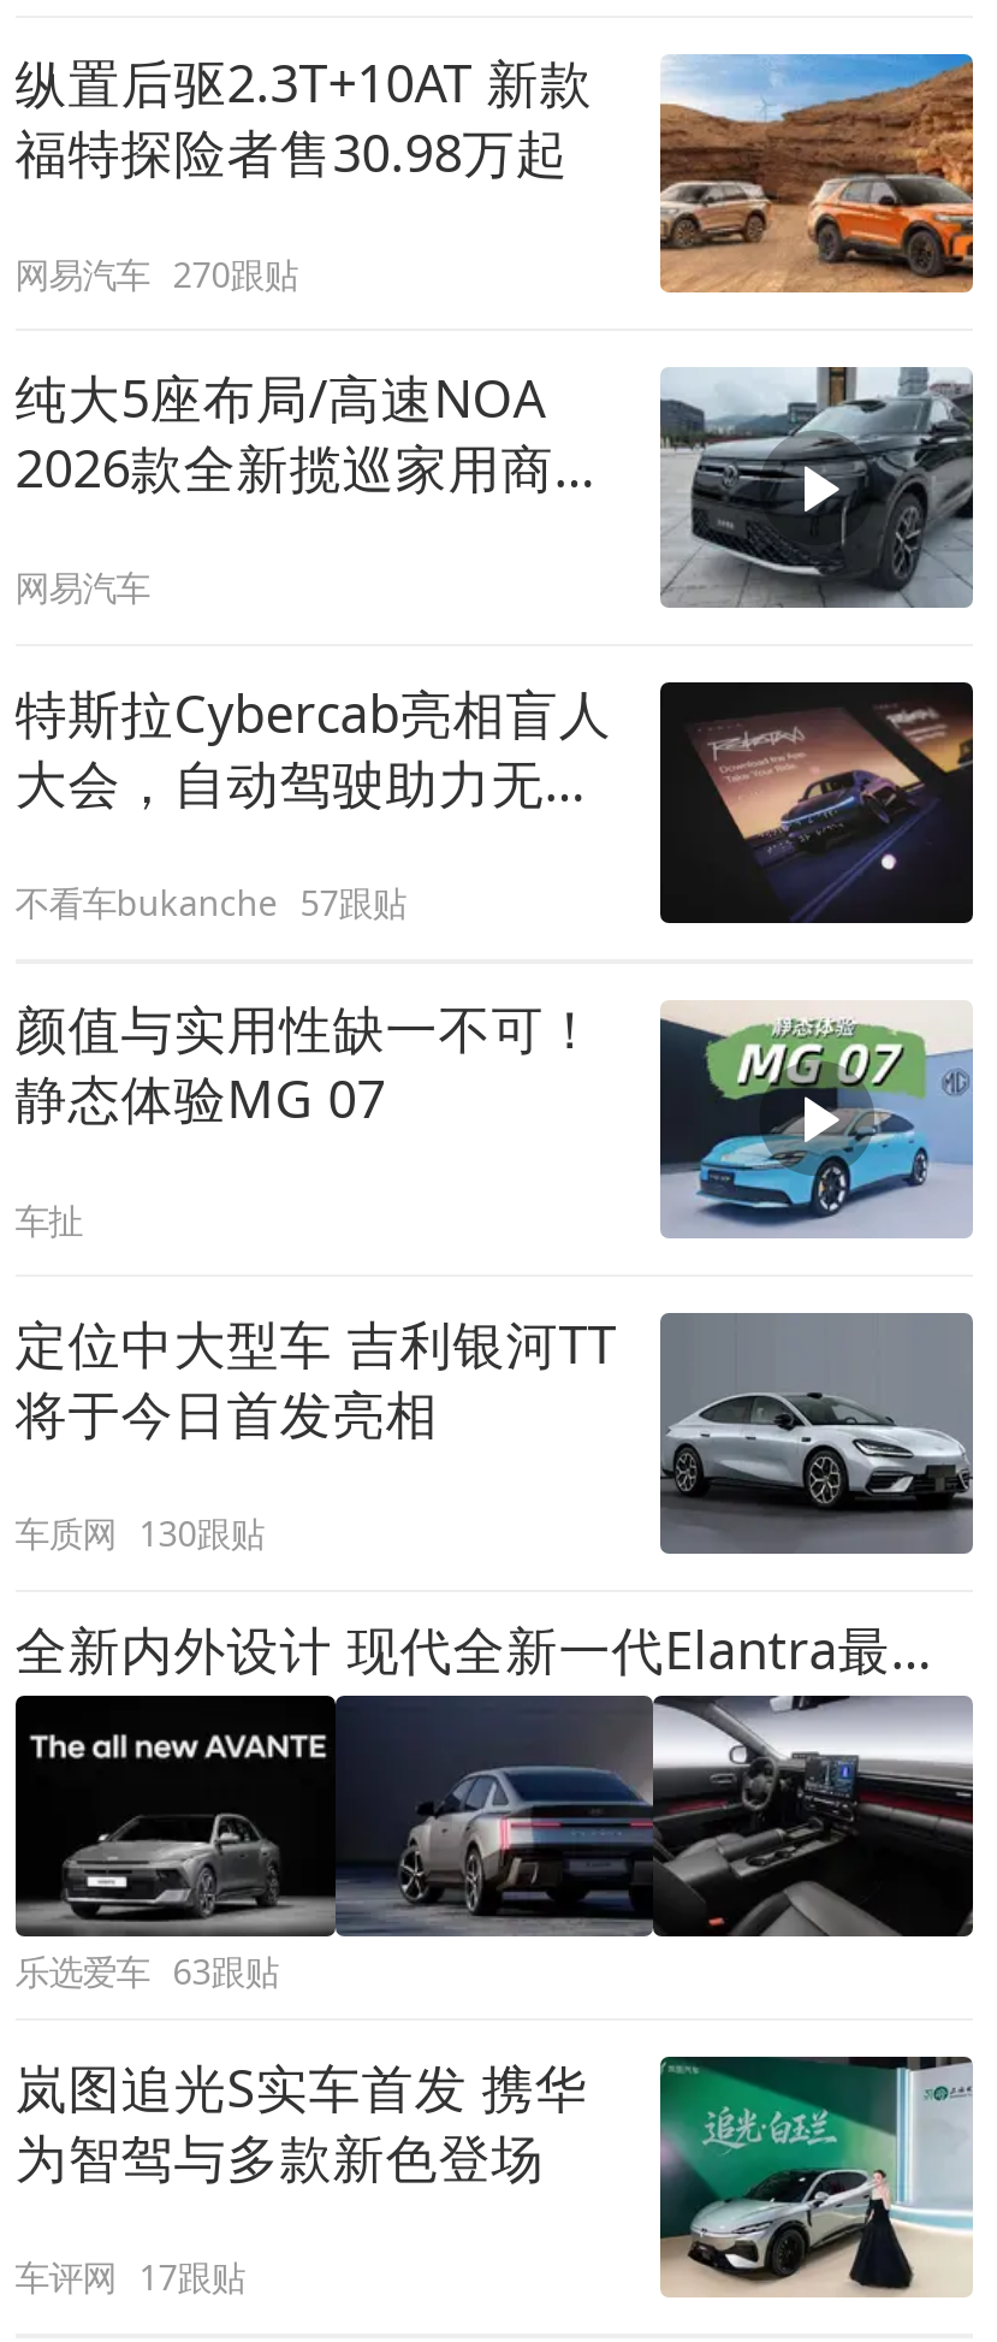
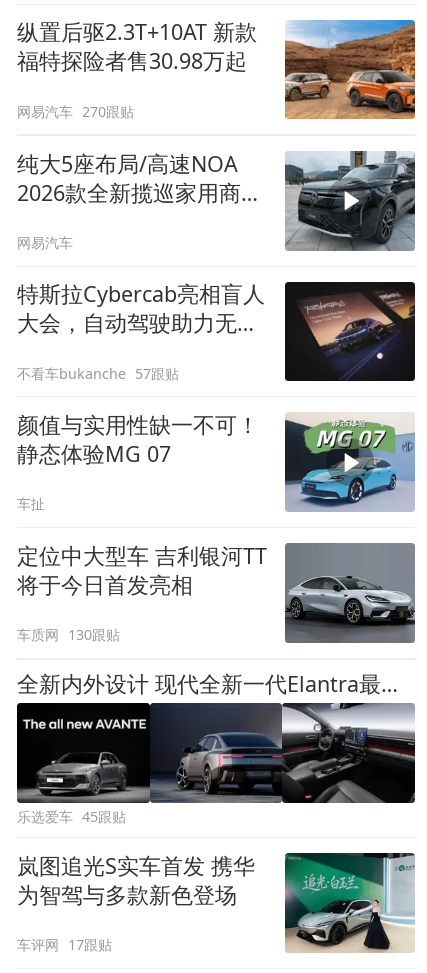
- 乐选爱车 63跟贴
+ 乐选爱车 45跟贴
